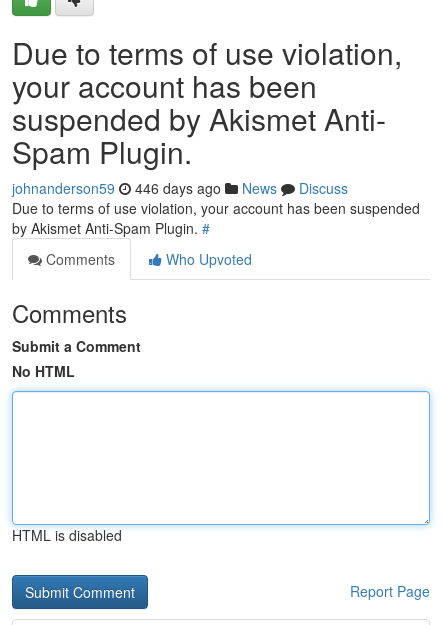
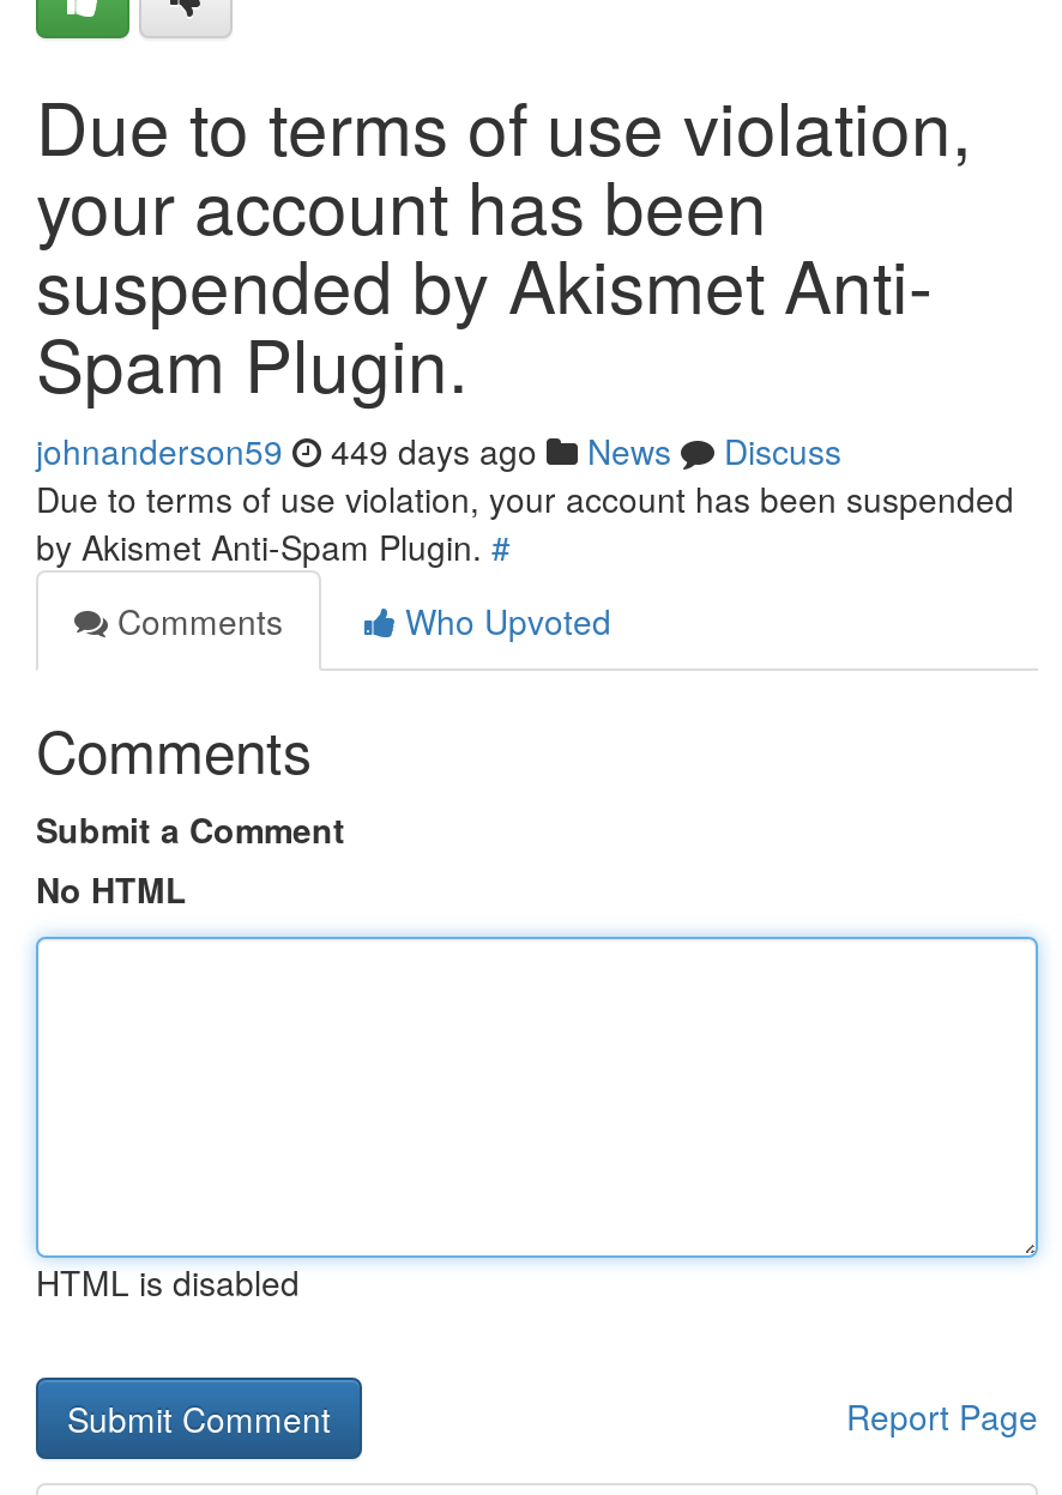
- johnanderson59 446 days ago News Discuss
+ johnanderson59 449 days ago News Discuss
